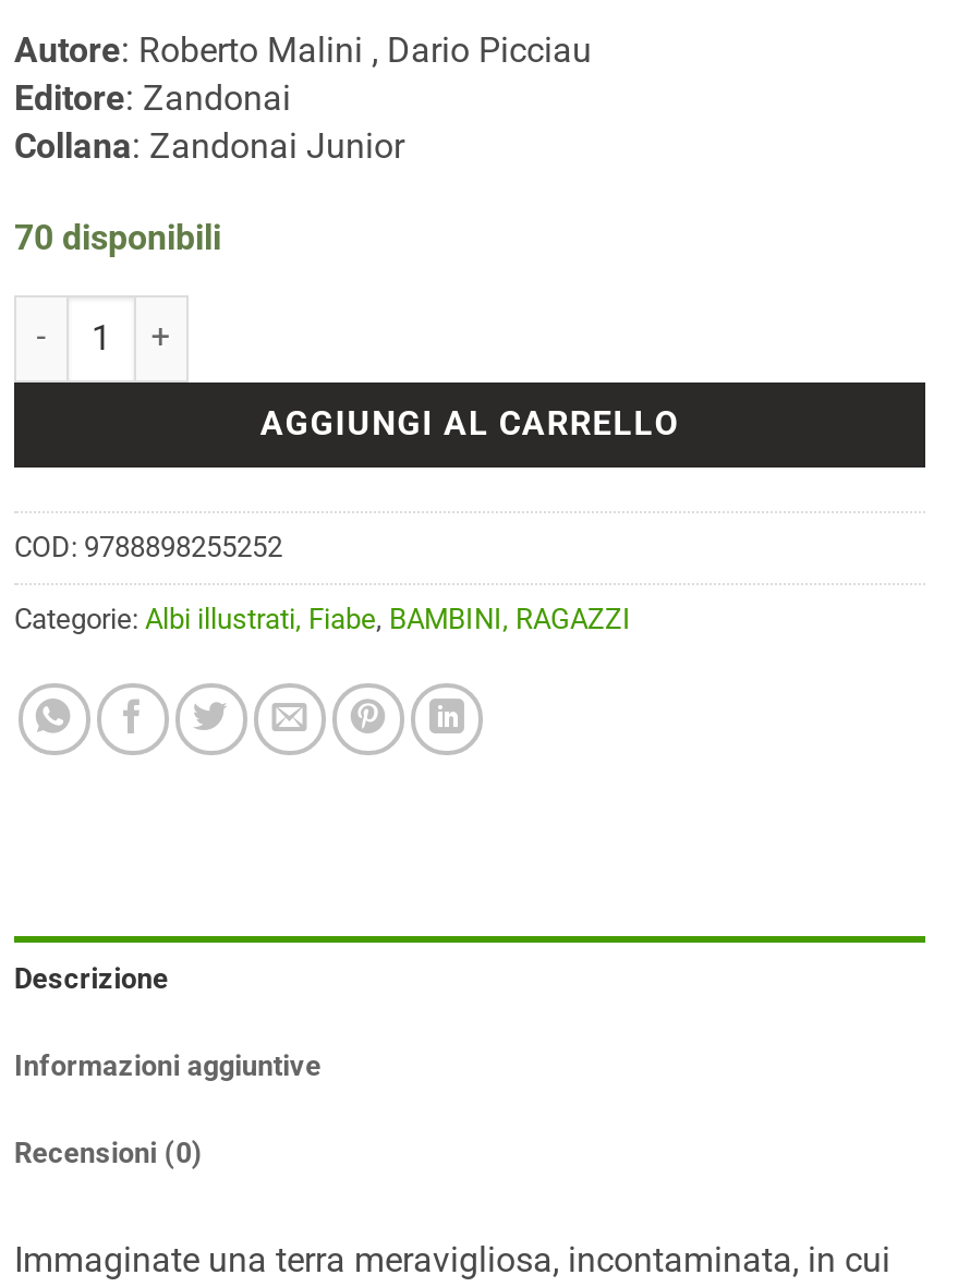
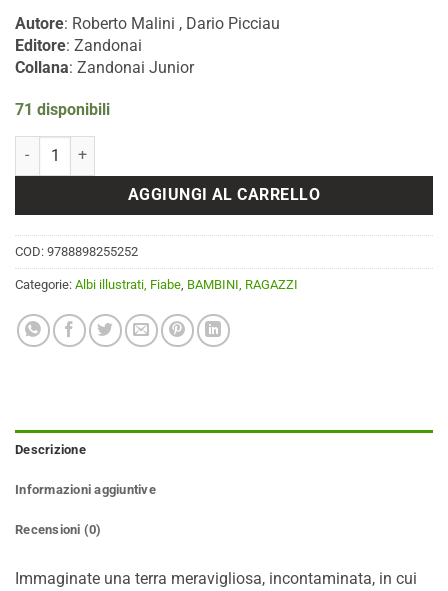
- 70 disponibili
+ 71 disponibili
